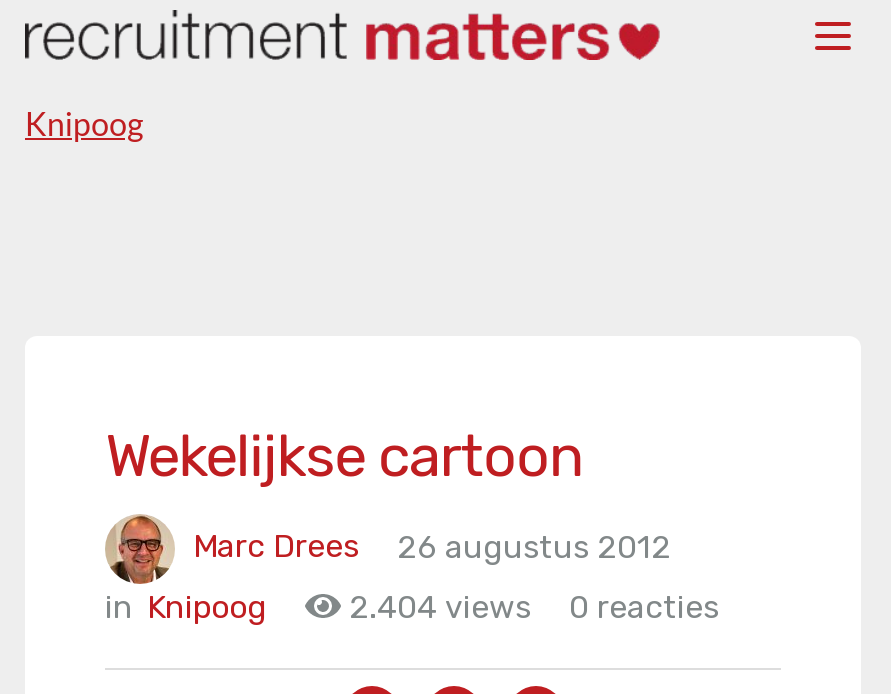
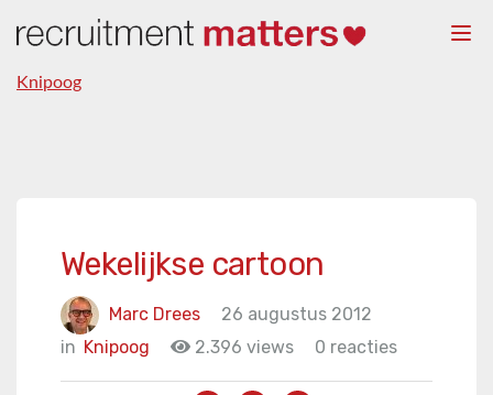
- in Knipoog 2.404 views 0 reacties
+ in Knipoog 2.396 views 0 reacties
